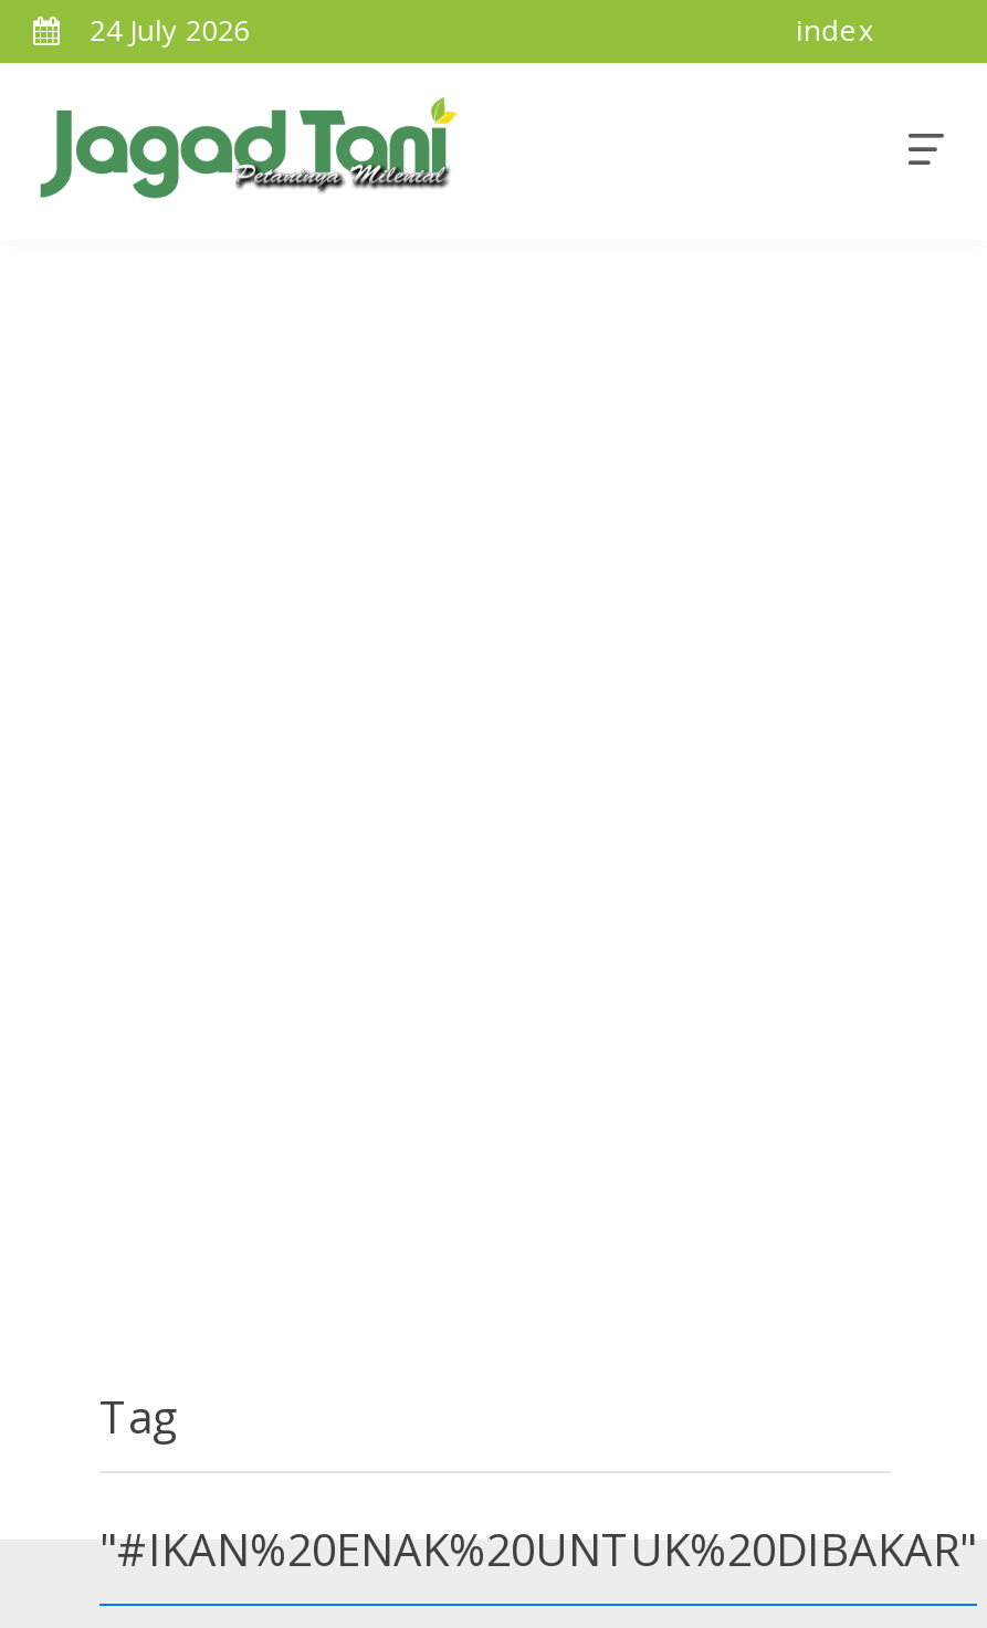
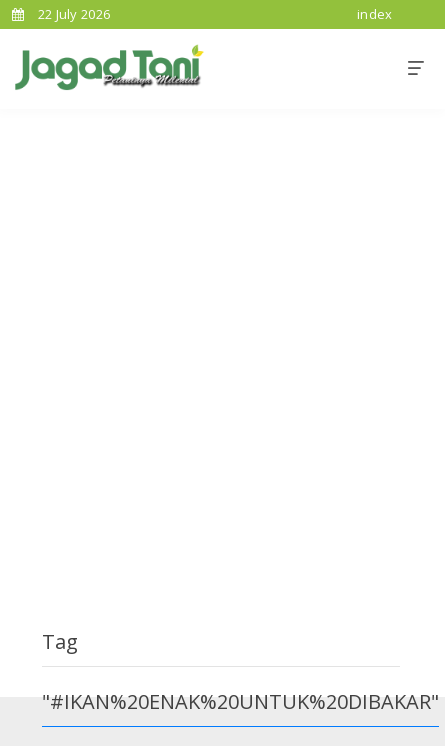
- 24 July 2026
+ 22 July 2026
